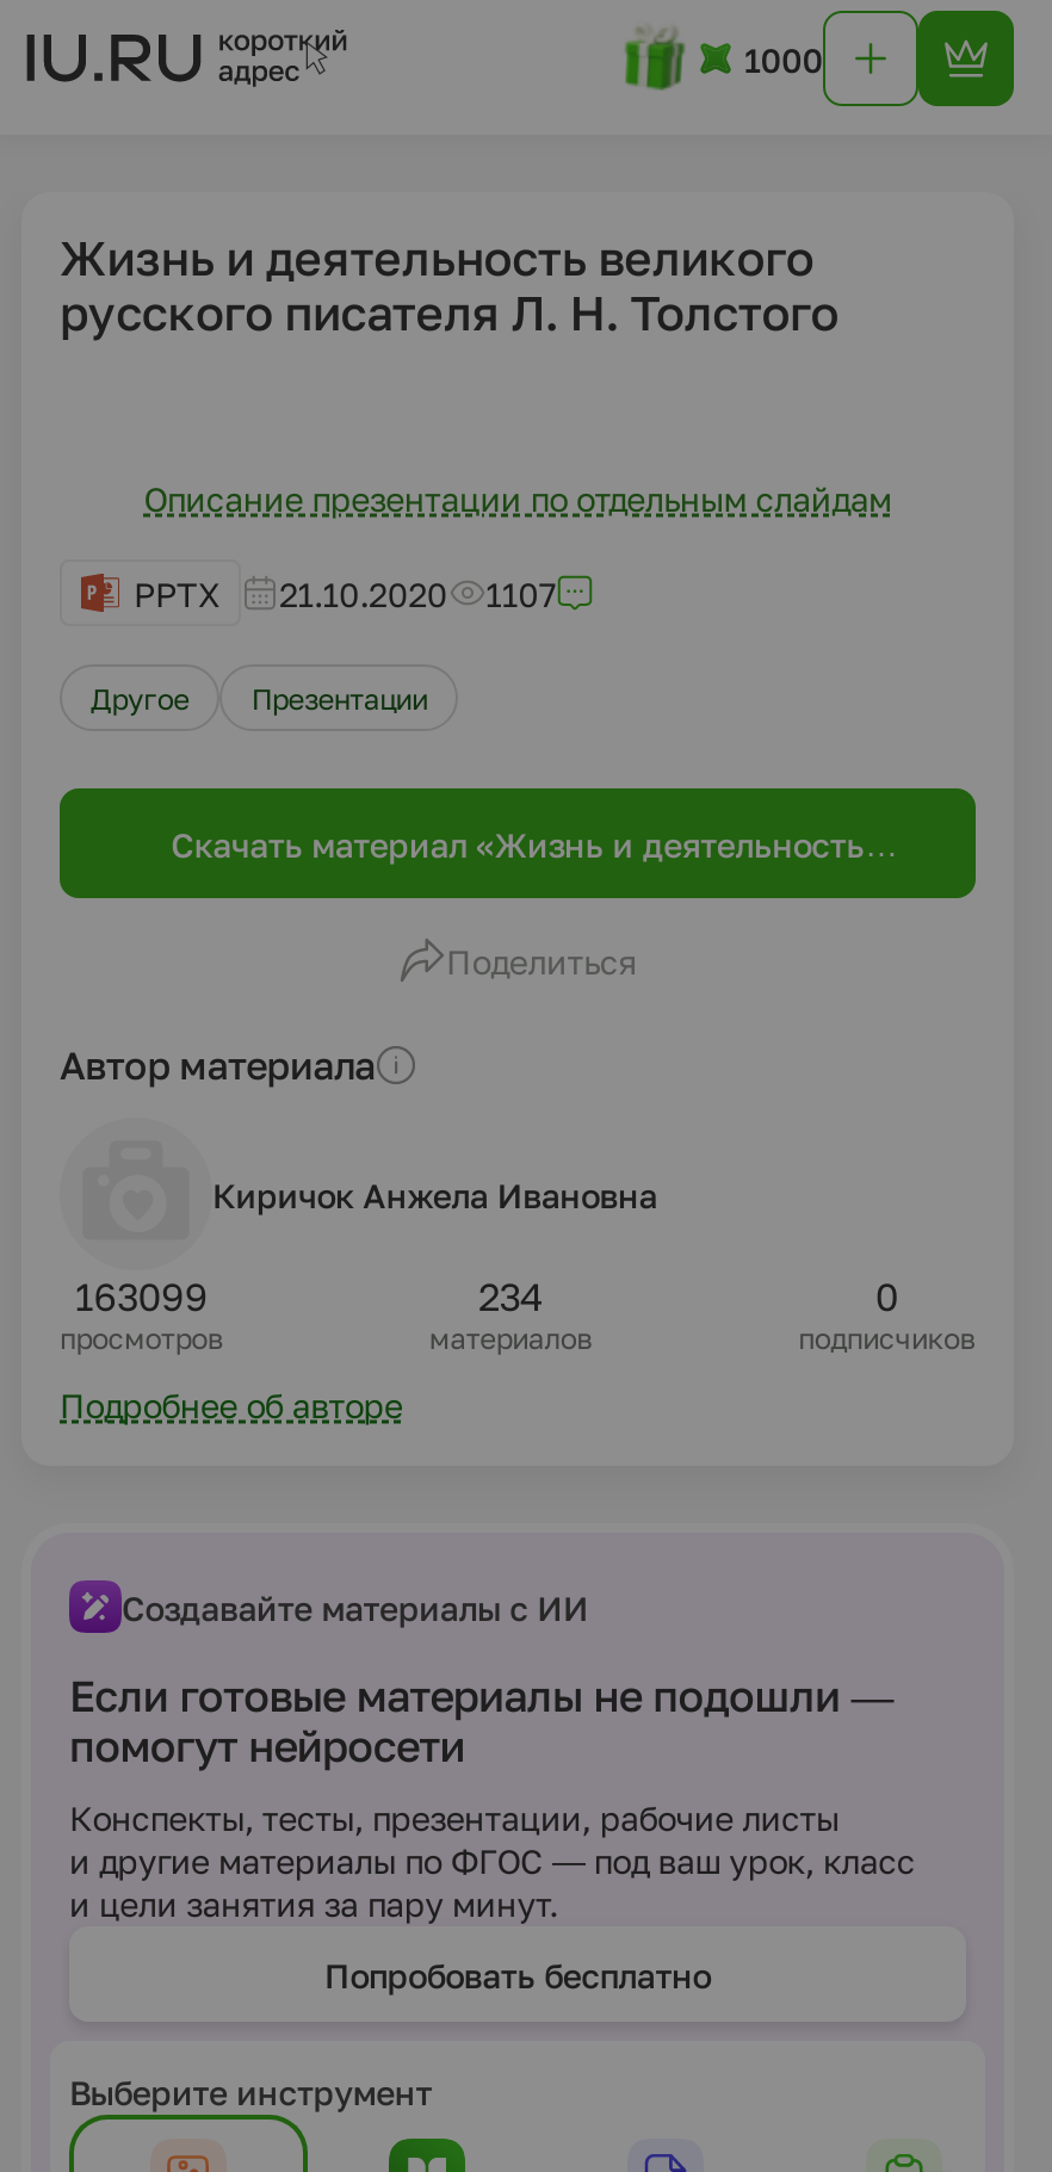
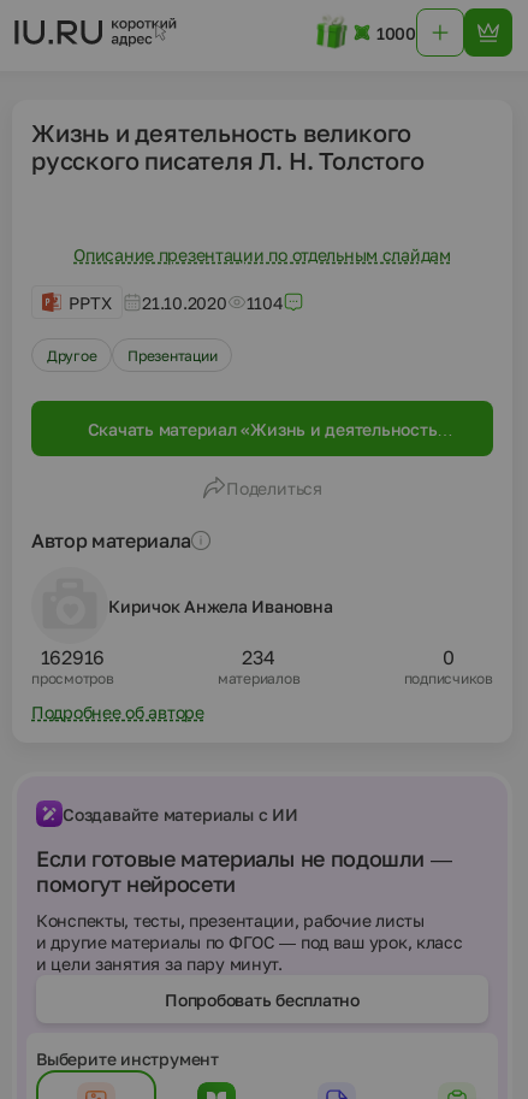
- PPTX 21.10.2020 1107
+ PPTX 21.10.2020 1104

- 163099
+ 162916
